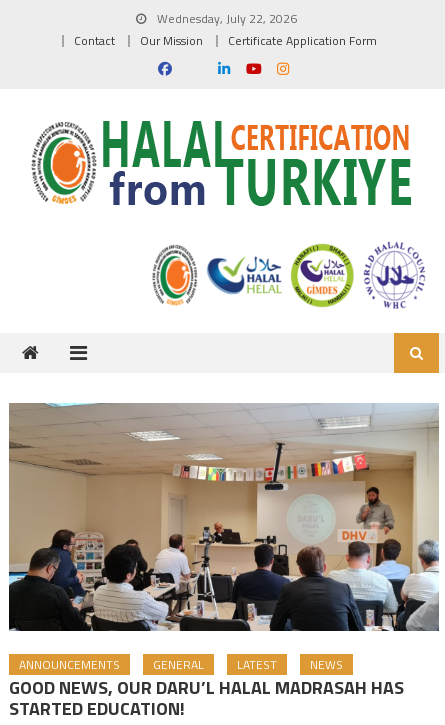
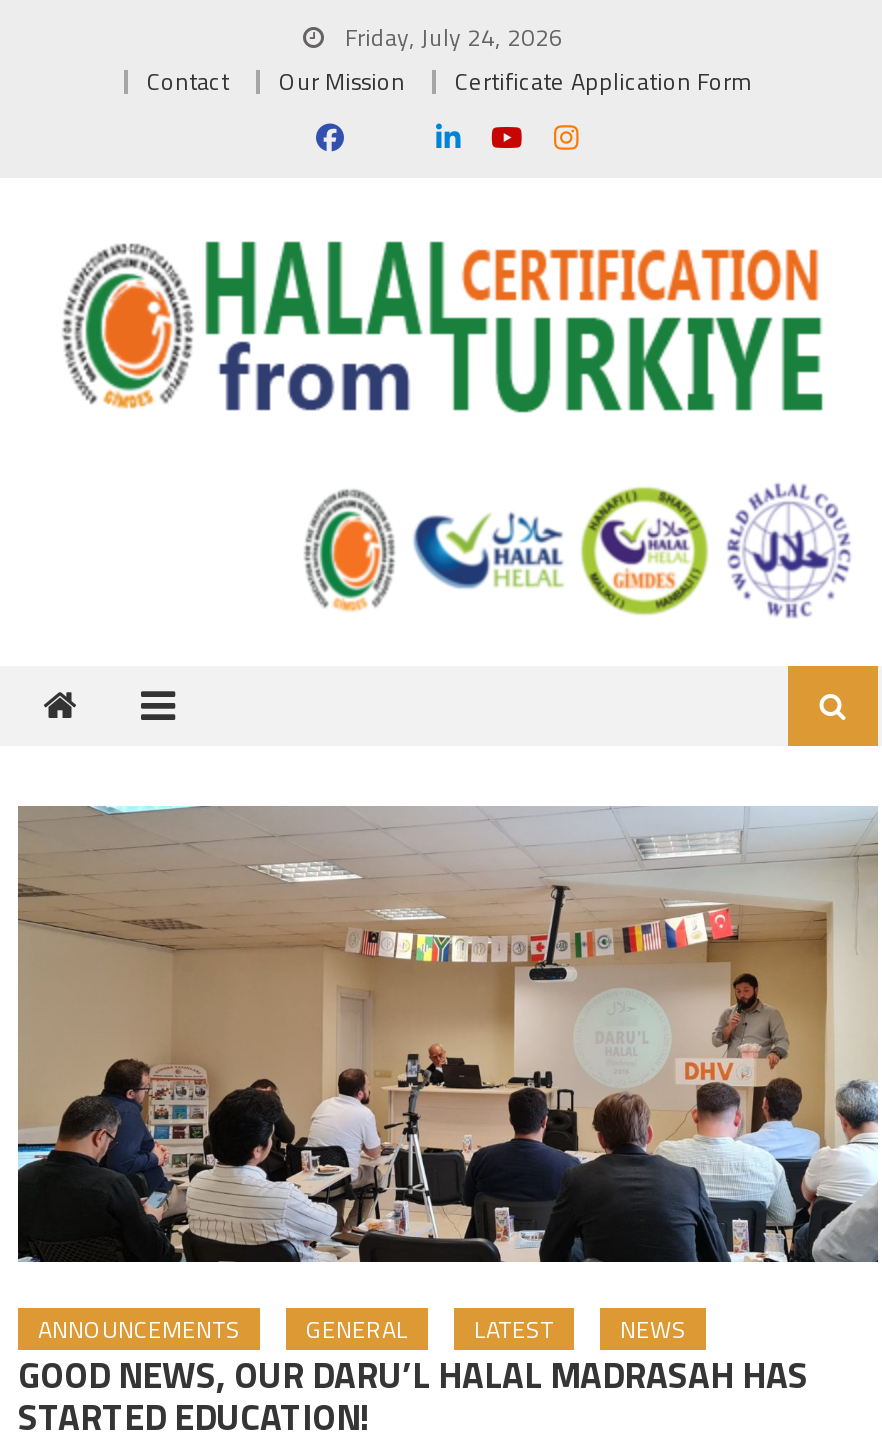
- Wednesday, July 22, 2026
+ Friday, July 24, 2026
